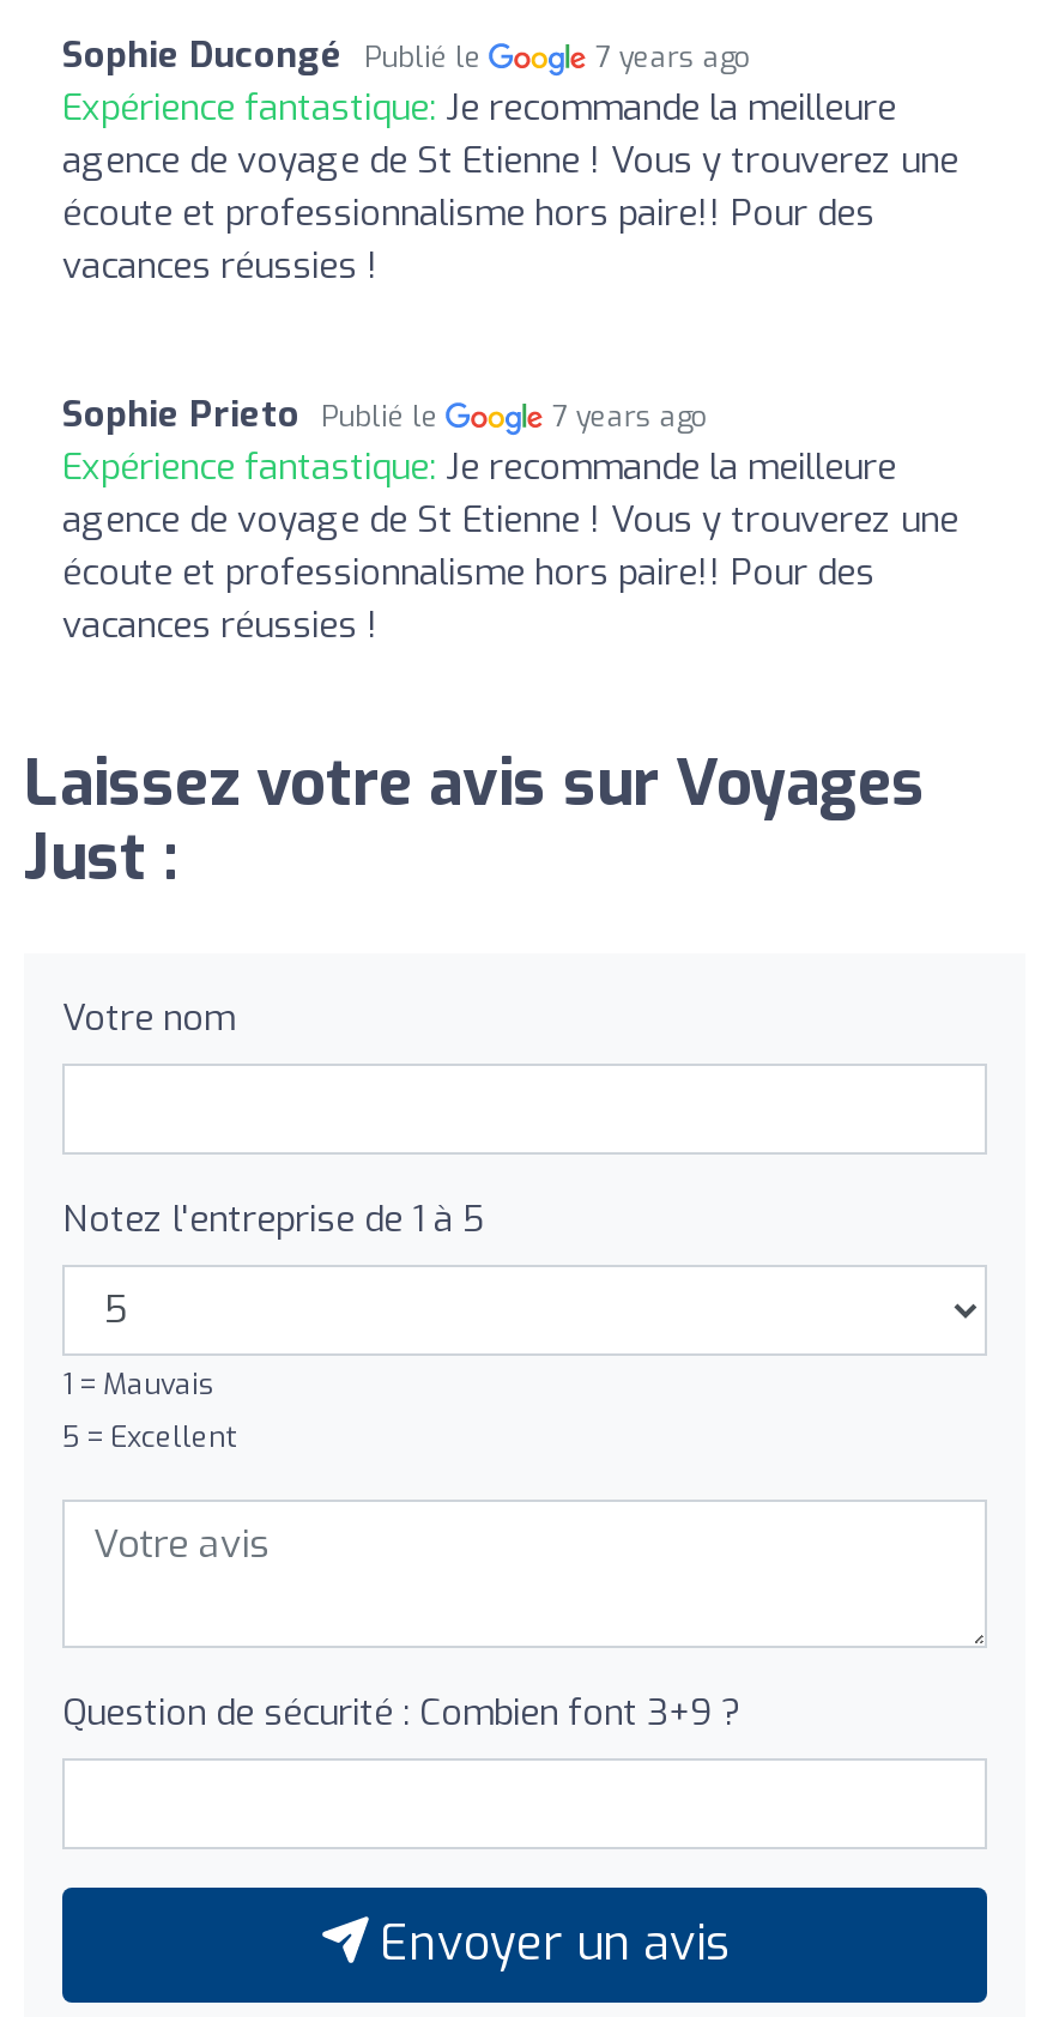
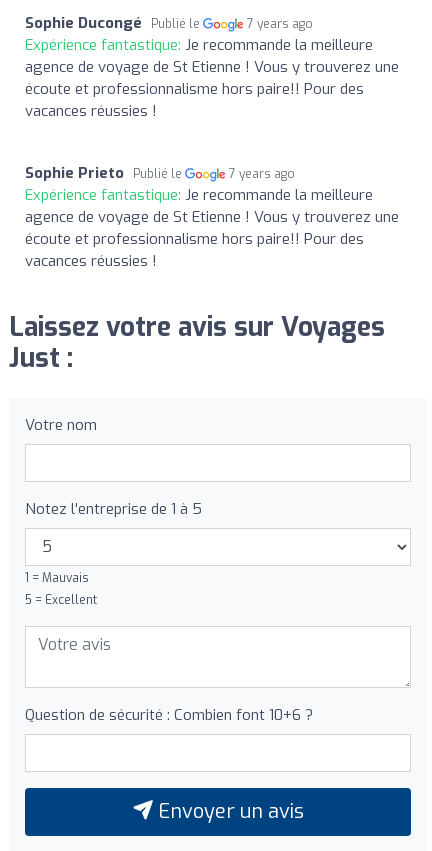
- Question de sécurité : Combien font 3+9 ?
+ Question de sécurité : Combien font 10+6 ?
